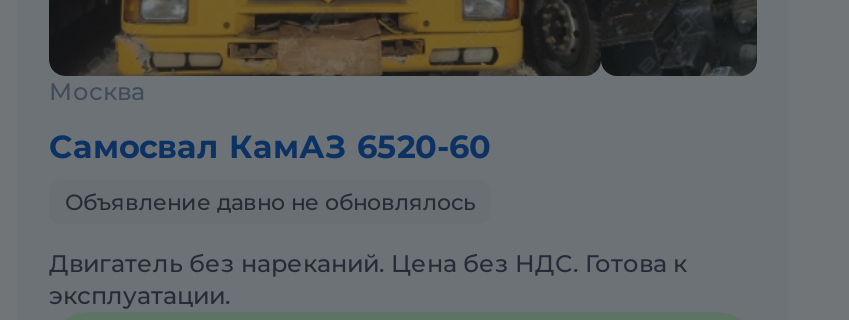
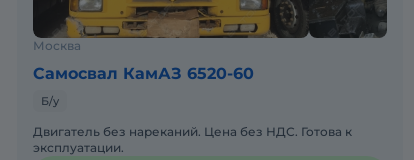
- Объявление давно не обновлялось
+ Б/у
